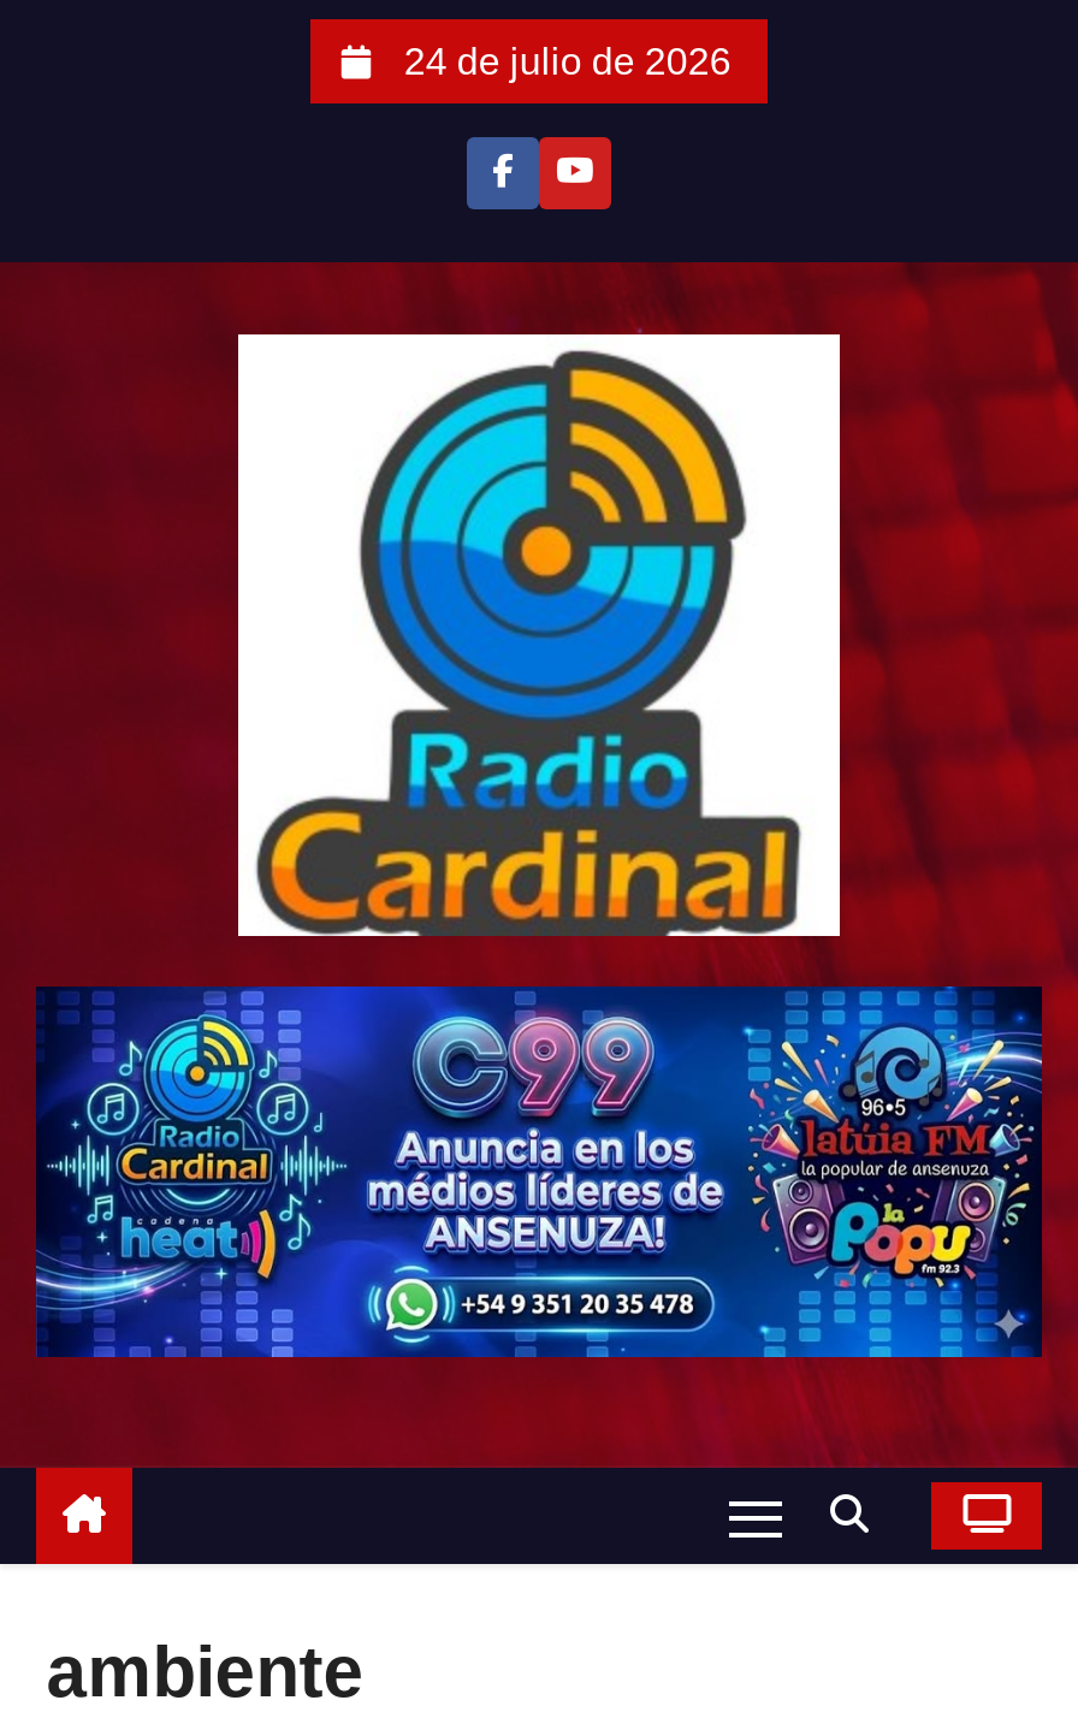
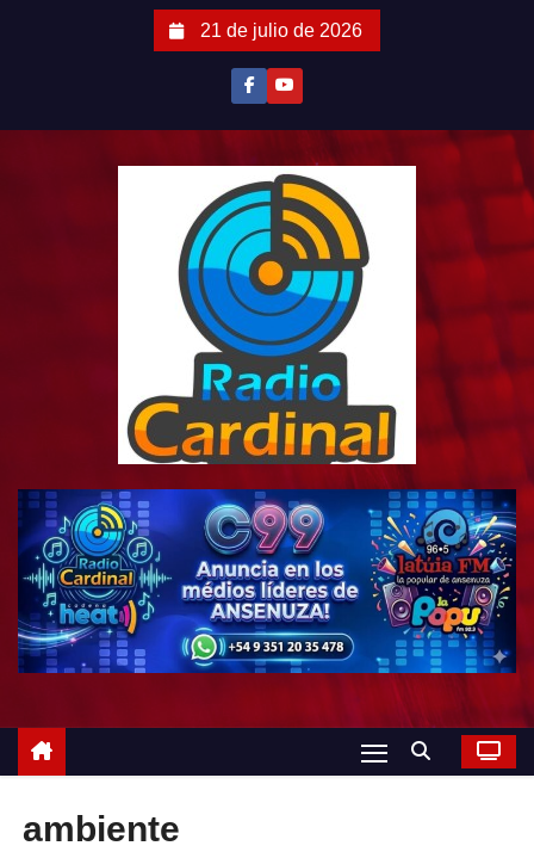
- 24 de julio de 2026
+ 21 de julio de 2026
